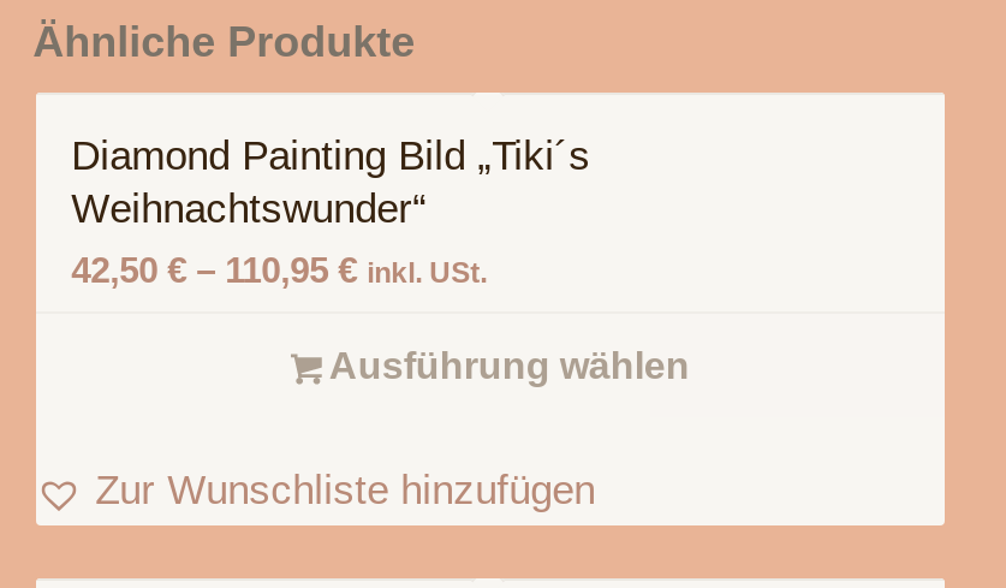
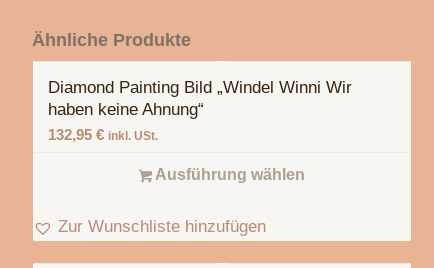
- Diamond Painting Bild „Tiki´s
- Weihnachtswunder“
- 42,50 €– 110,95 € inkl. USt.
+ Diamond Painting Bild „Windel Winni Wir
+ haben keine Ahnung“
+ 132,95 € inkl. USt.
